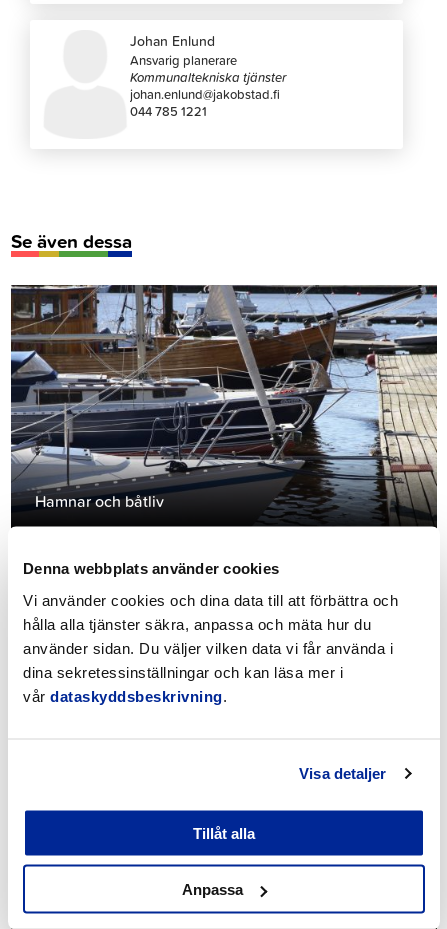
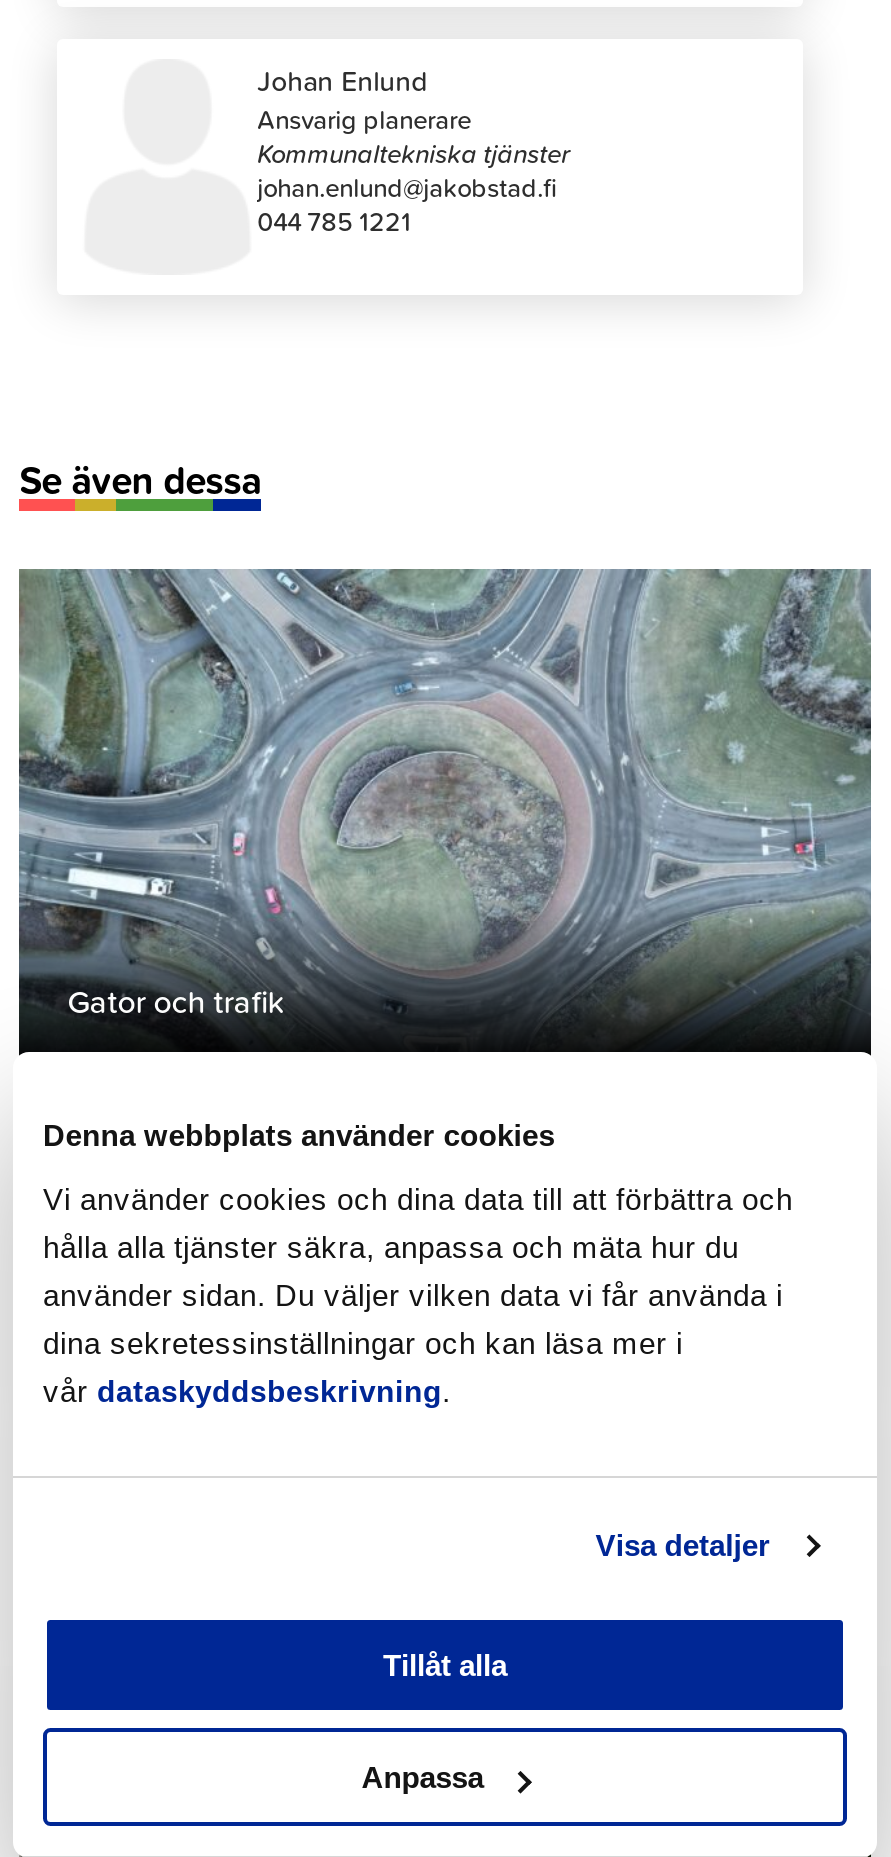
- [image]
- Hamnar och båtliv
+ [image]
+ Gator och trafik
